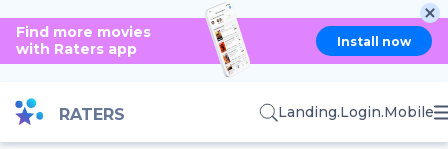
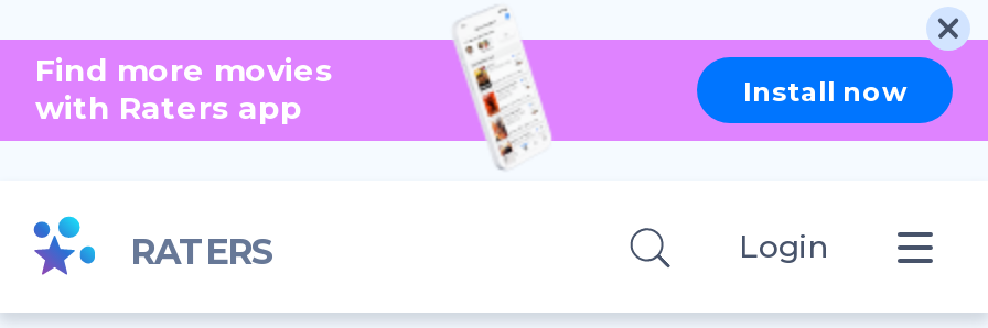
- Landing.Login.Mobile
+ Login
